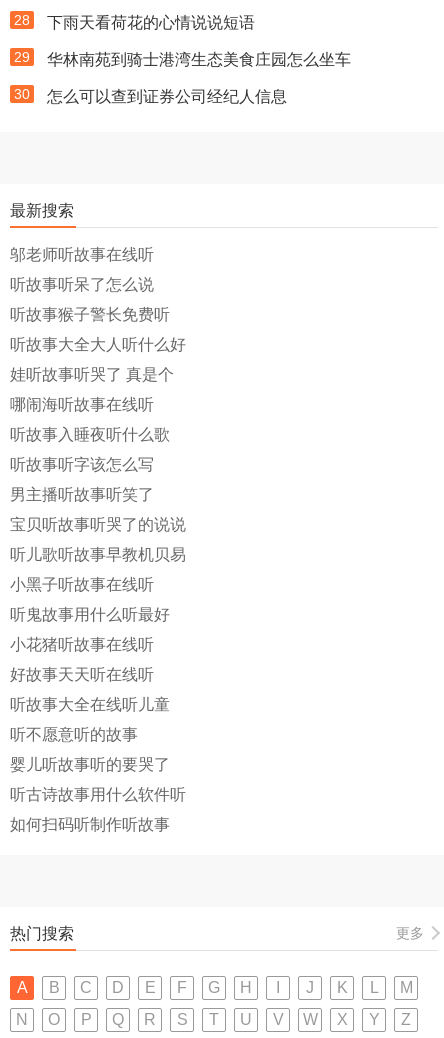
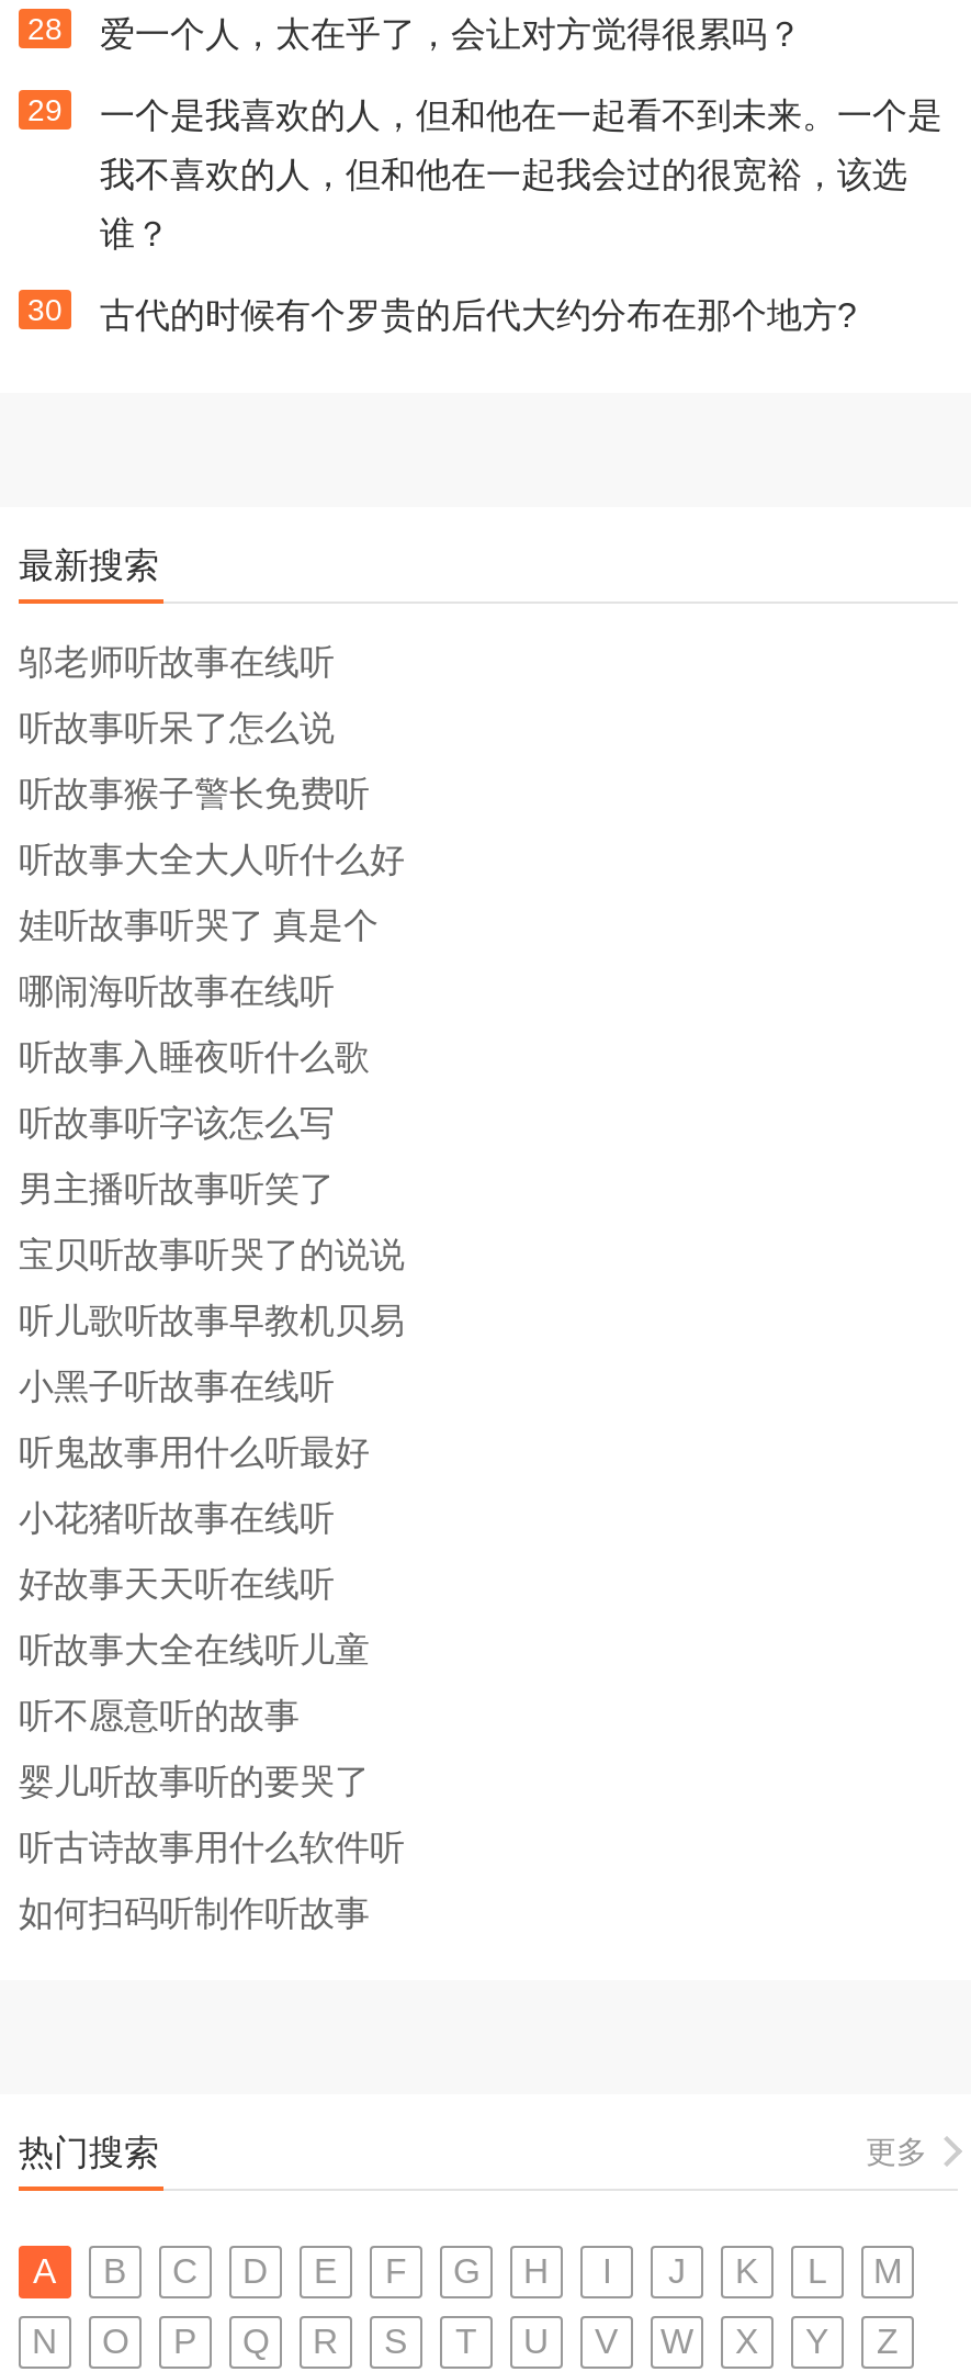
- 下雨天看荷花的心情说说短语
+ 爱一个人，太在乎了，会让对方觉得很累吗？

- 华林南苑到骑士港湾生态美食庄园怎么坐车
+ 一个是我喜欢的人，但和他在一起看不到未来。一个是
+ 我不喜欢的人，但和他在一起我会过的很宽裕，该选
+ 谁？

- 怎么可以查到证券公司经纪人信息
+ 古代的时候有个罗贵的后代大约分布在那个地方?
